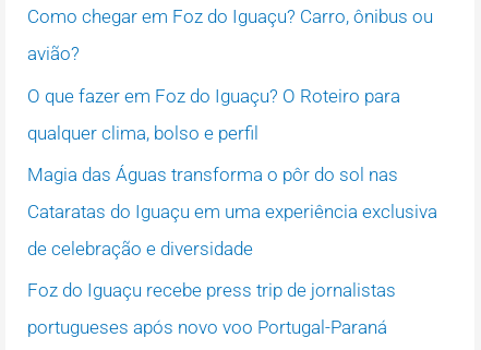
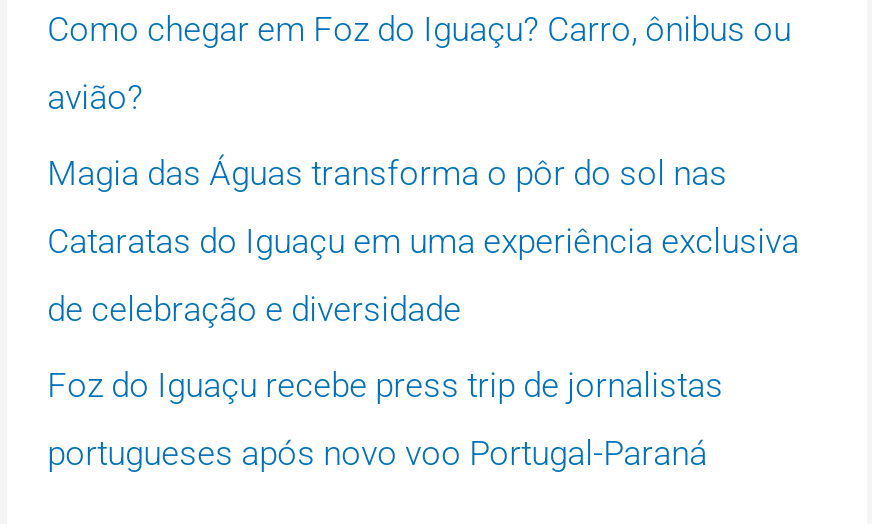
- O que fazer em Foz do Iguaçu? O Roteiro para
- qualquer clima, bolso e perfil
